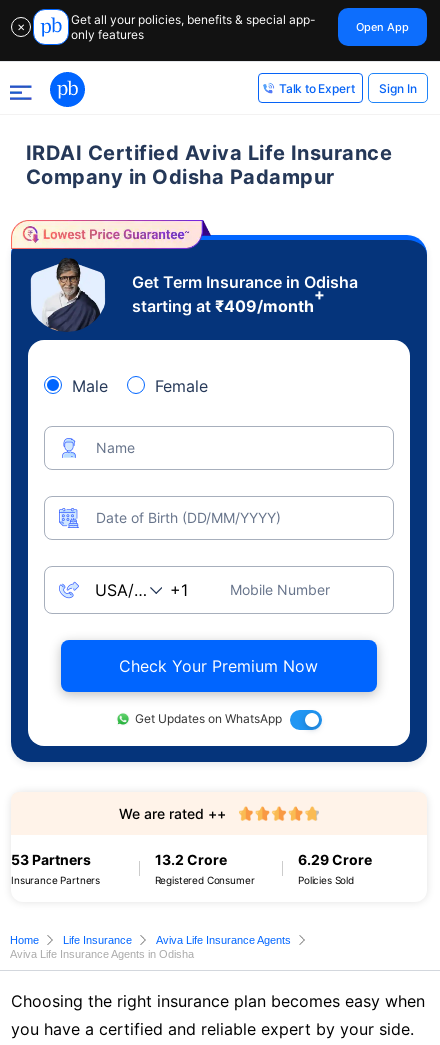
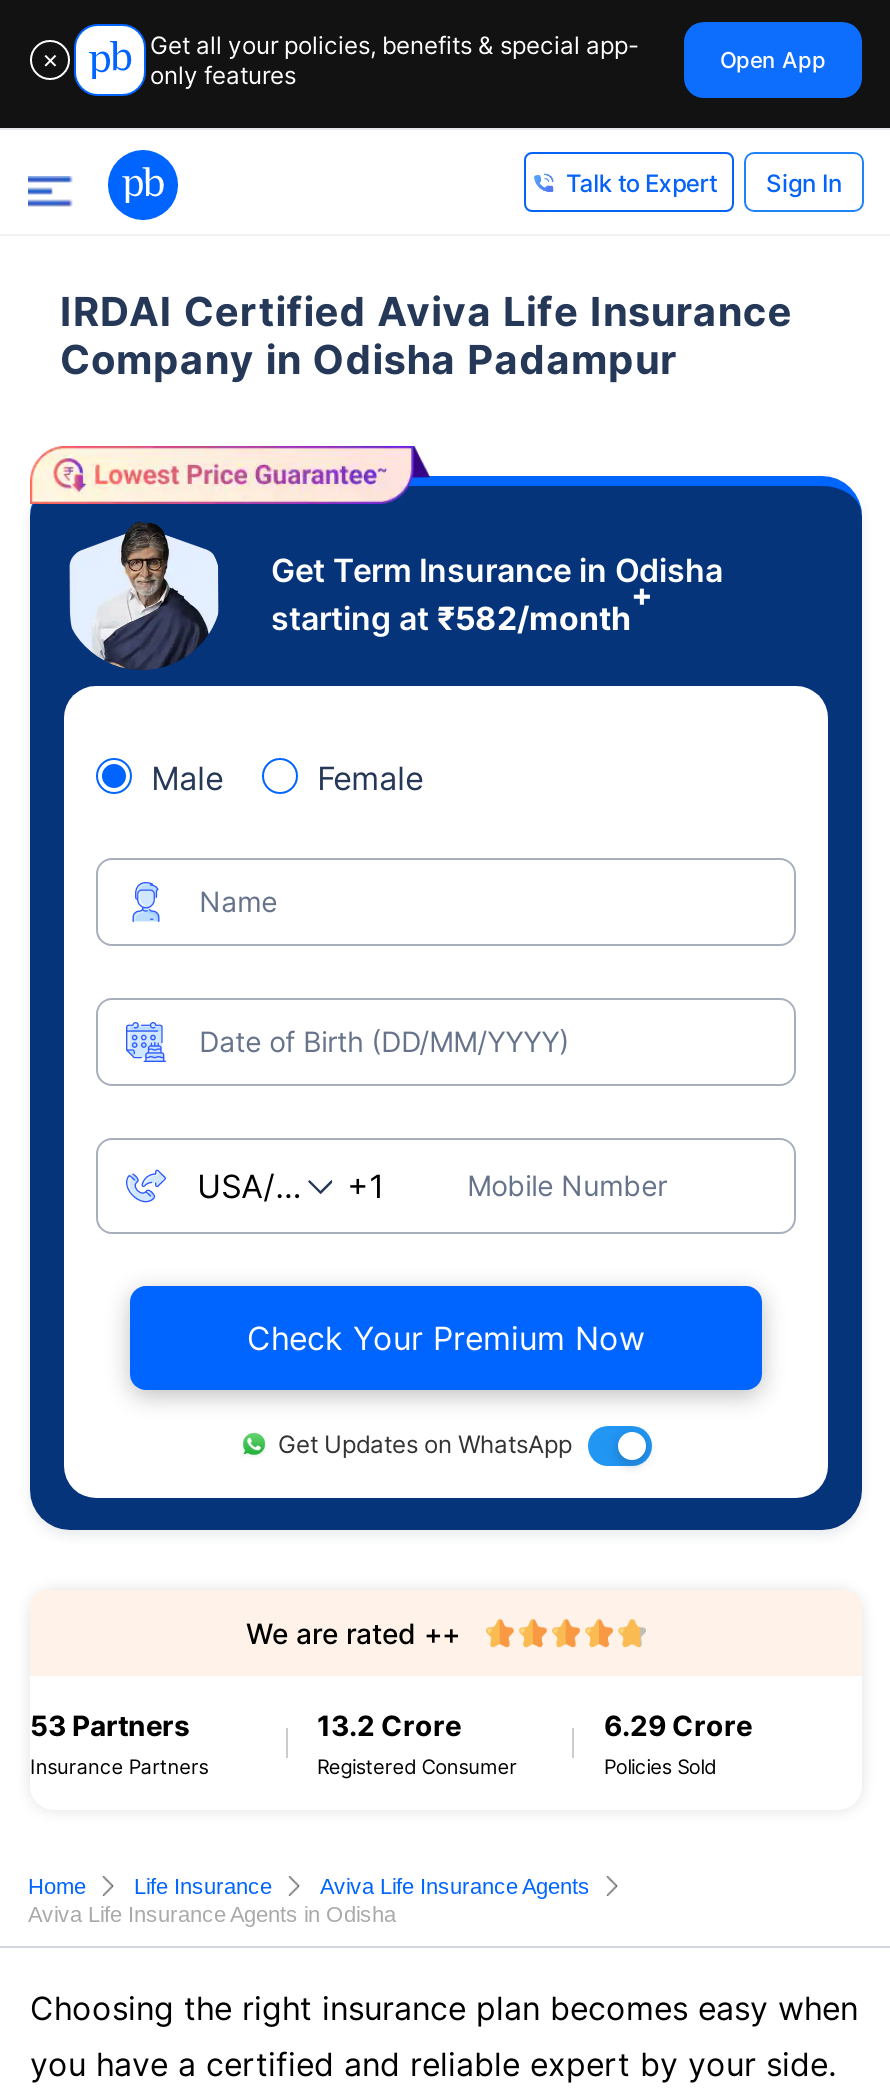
- starting at ₹409/month
+ starting at ₹582/month
